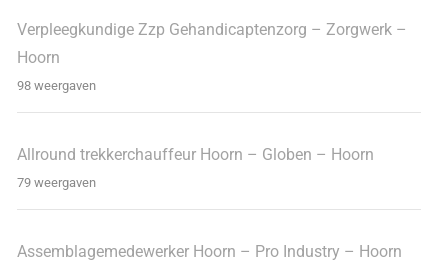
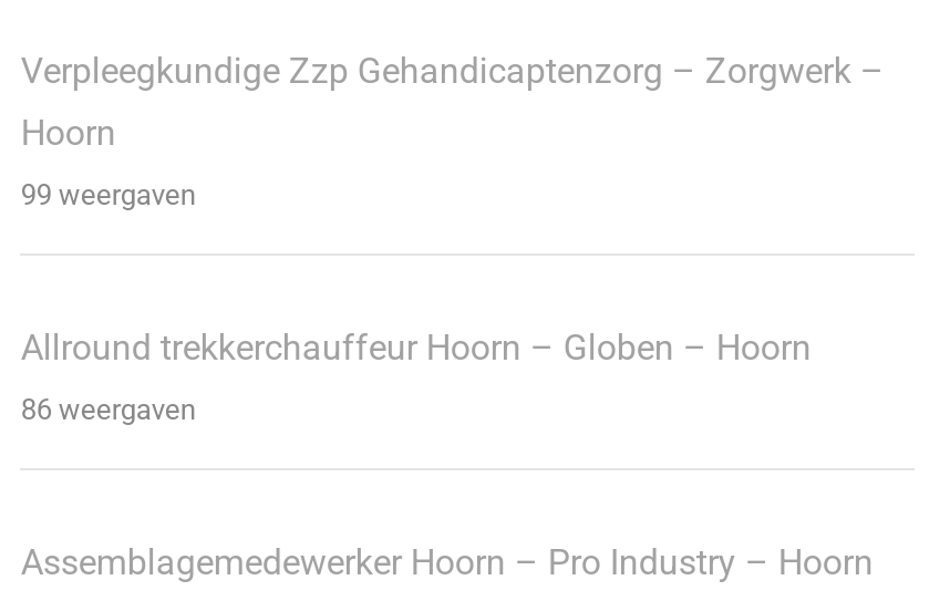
- 98 weergaven
+ 99 weergaven

- 79 weergaven
+ 86 weergaven
